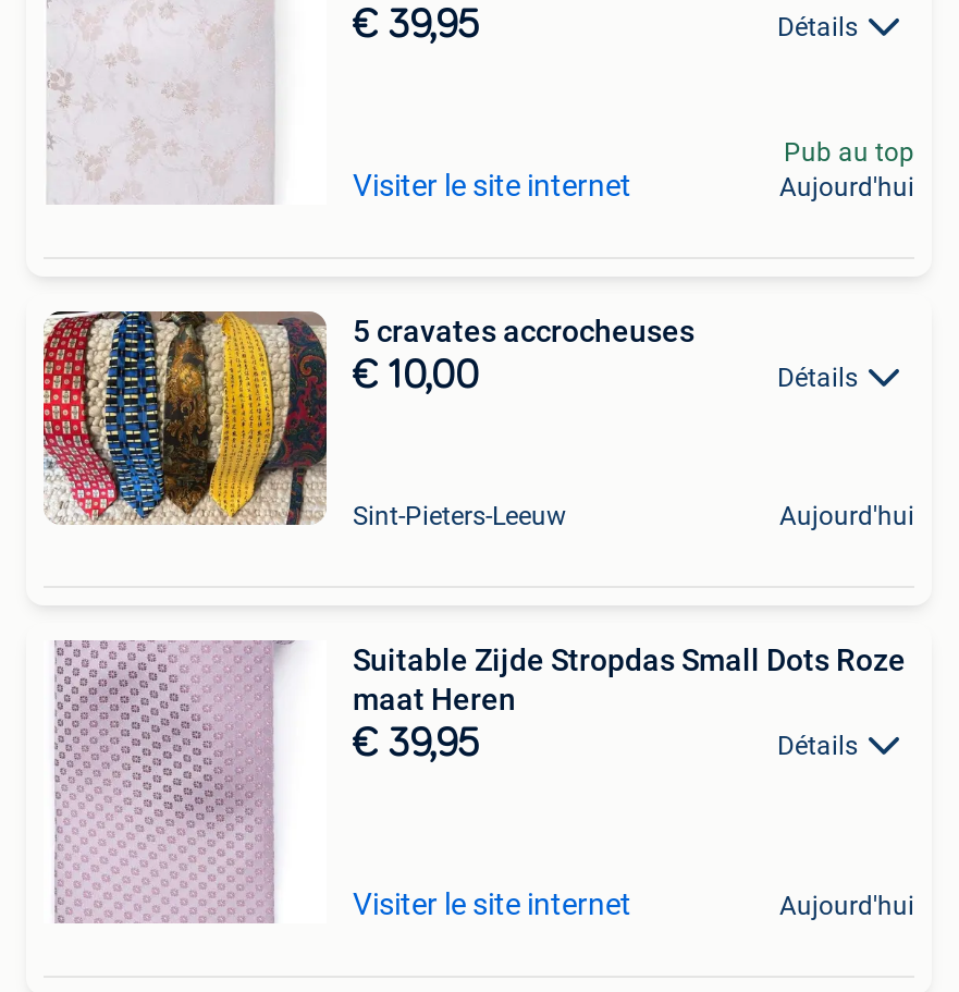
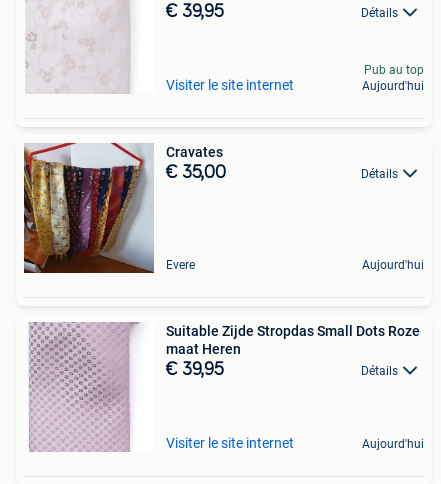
- [image]
- 5 cravates accrocheuses
- € 10,00
+ [image]
+ Cravates
+ € 35,00

- Sint-Pieters-Leeuw
+ Evere
